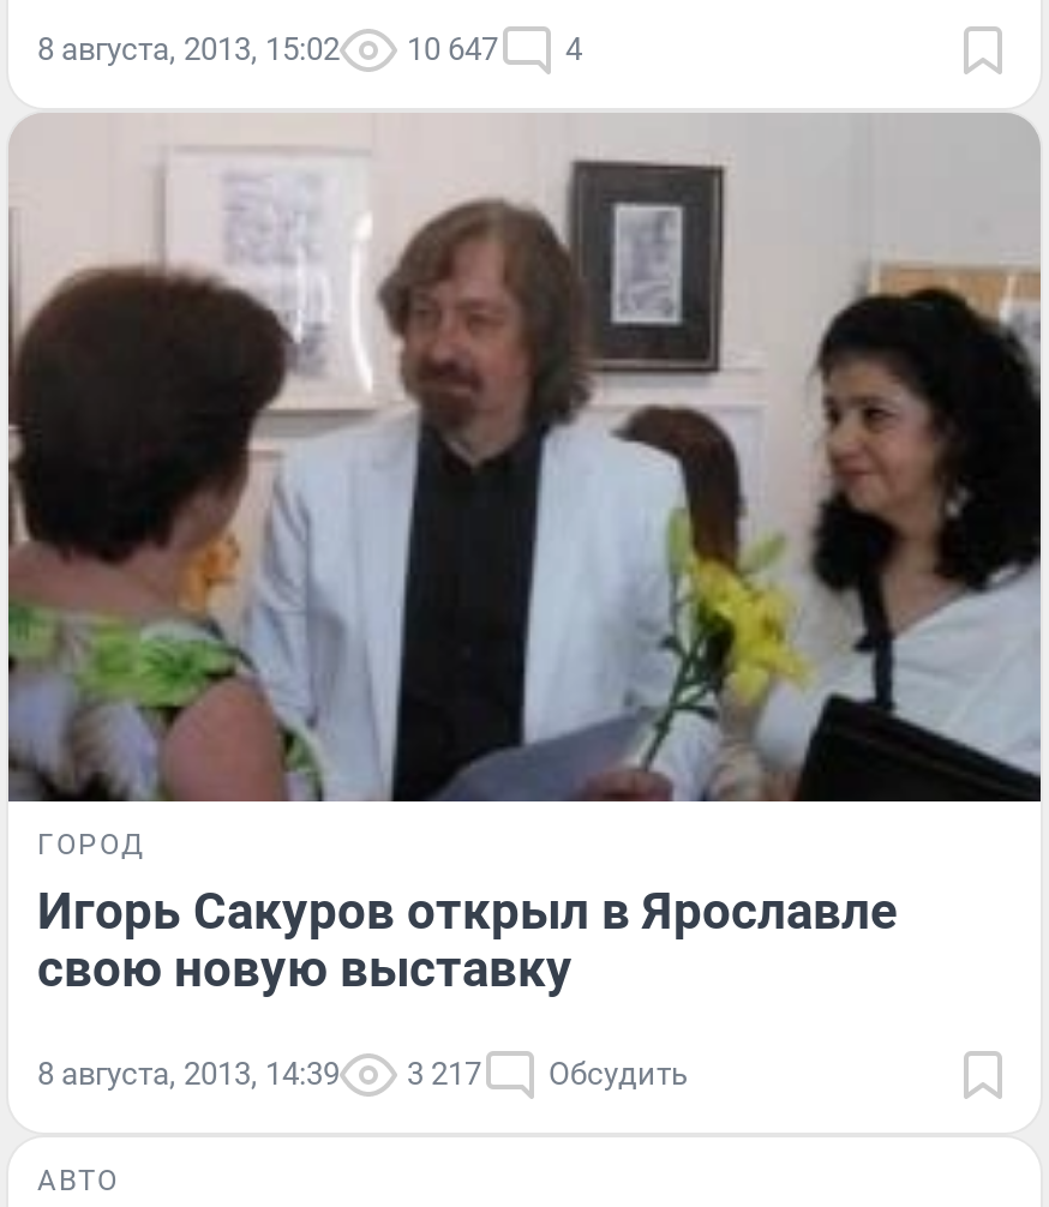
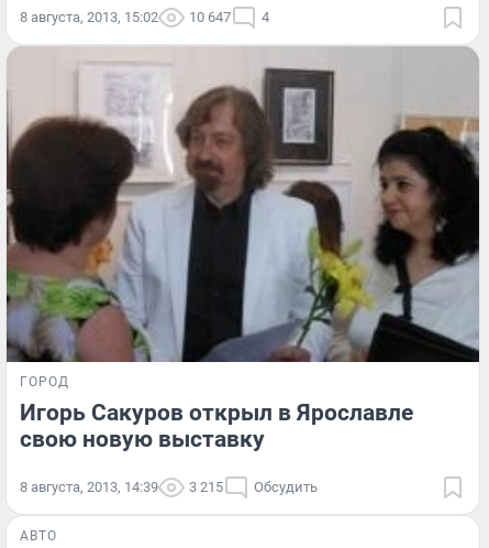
- 8 августа, 2013, 14:39 3 217 Обсудить
+ 8 августа, 2013, 14:39 3 215 Обсудить
